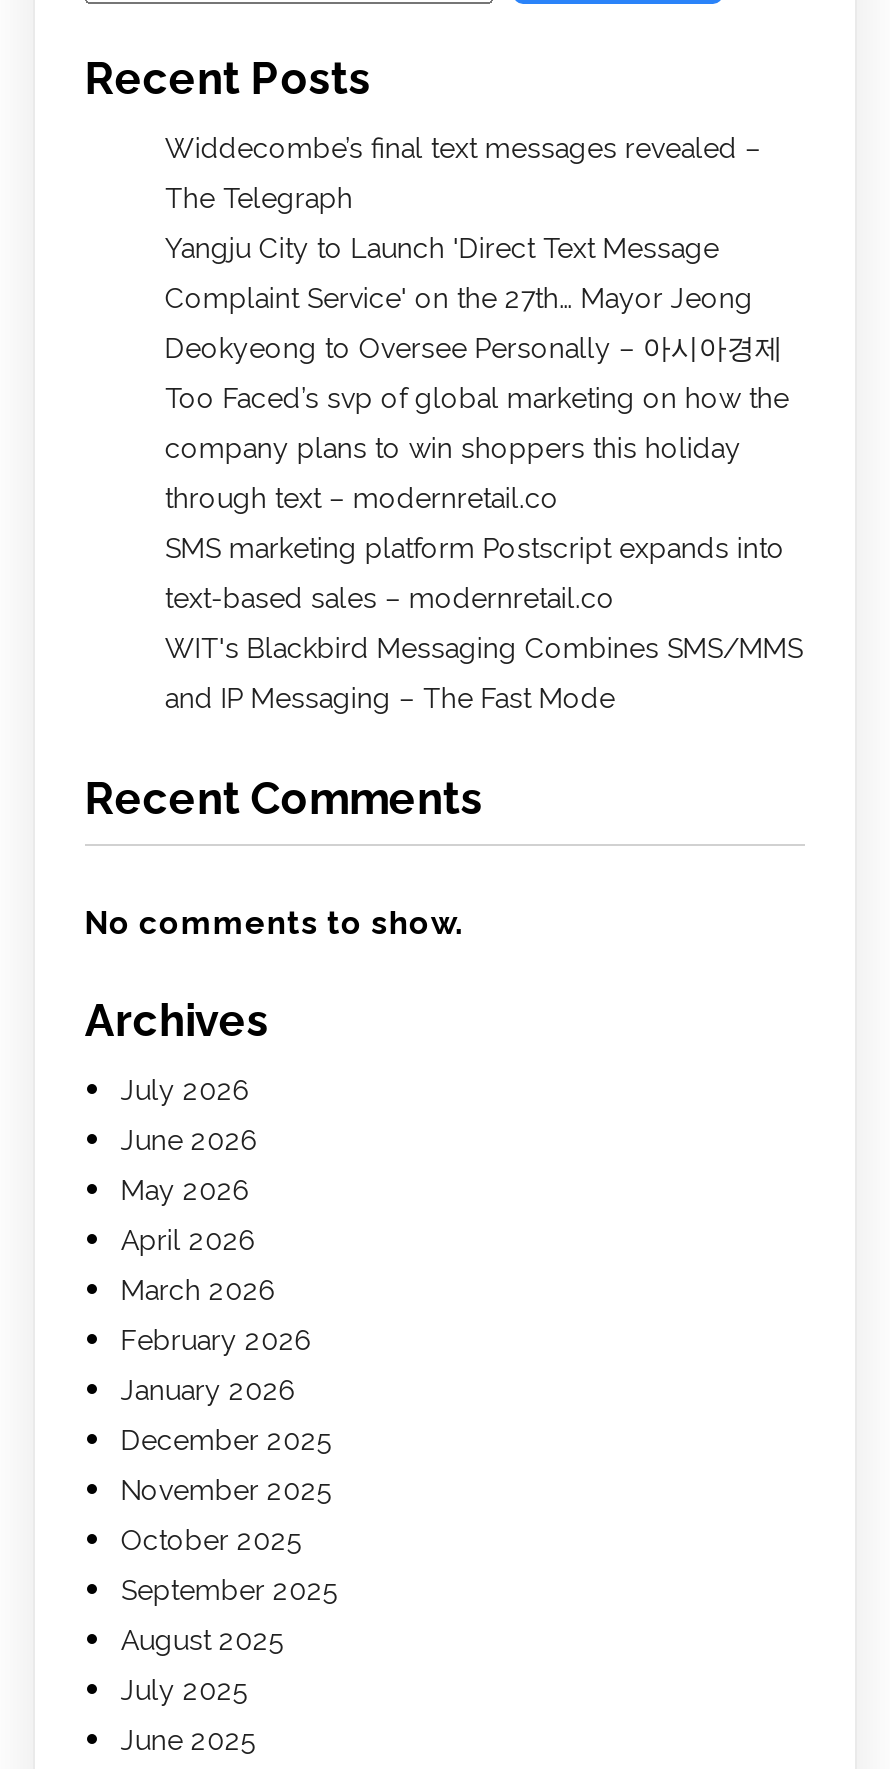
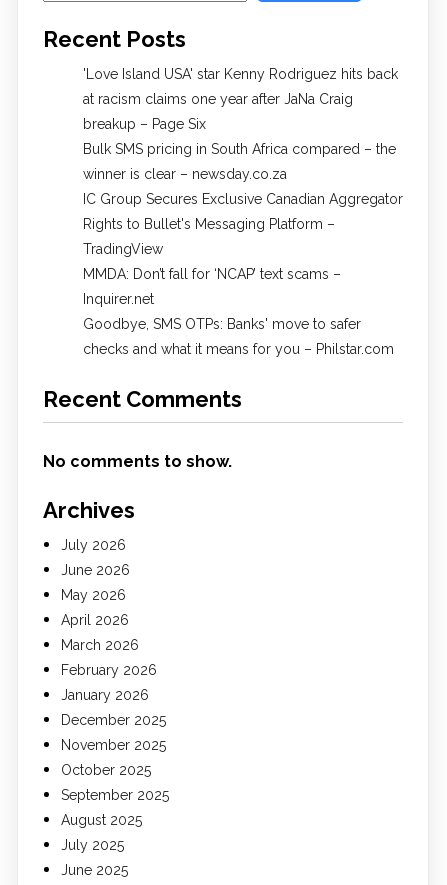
- Widdecombe’s final text messages revealed –
+ 'Love Island USA' star Kenny Rodriguez hits back

- The Telegraph
+ at racism claims one year after JaNa Craig

- Yangju City to Launch 'Direct Text Message
+ breakup – Page Six

- Complaint Service' on the 27th… Mayor Jeong
+ Bulk SMS pricing in South Africa compared – the

- Deokyeong to Oversee Personally – 아시아경제
+ winner is clear – newsday.co.za

- Too Faced’s svp of global marketing on how the
+ IC Group Secures Exclusive Canadian Aggregator

- company plans to win shoppers this holiday
+ Rights to Bullet's Messaging Platform –

- through text – modernretail.co
+ TradingView

- SMS marketing platform Postscript expands into
+ MMDA: Don’t fall for ‘NCAP’ text scams –

- text-based sales – modernretail.co
+ Inquirer.net

- WIT's Blackbird Messaging Combines SMS/MMS
+ Goodbye, SMS OTPs: Banks' move to safer

- and IP Messaging – The Fast Mode
+ checks and what it means for you – Philstar.com
